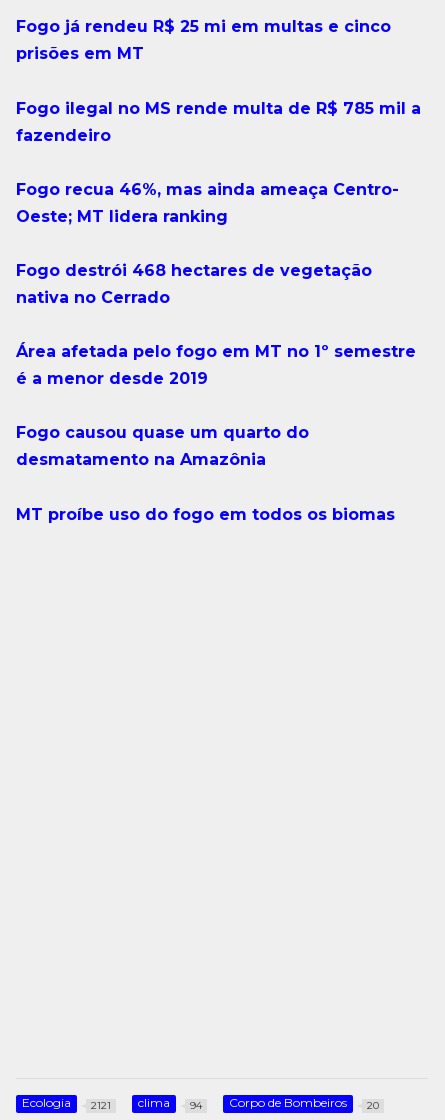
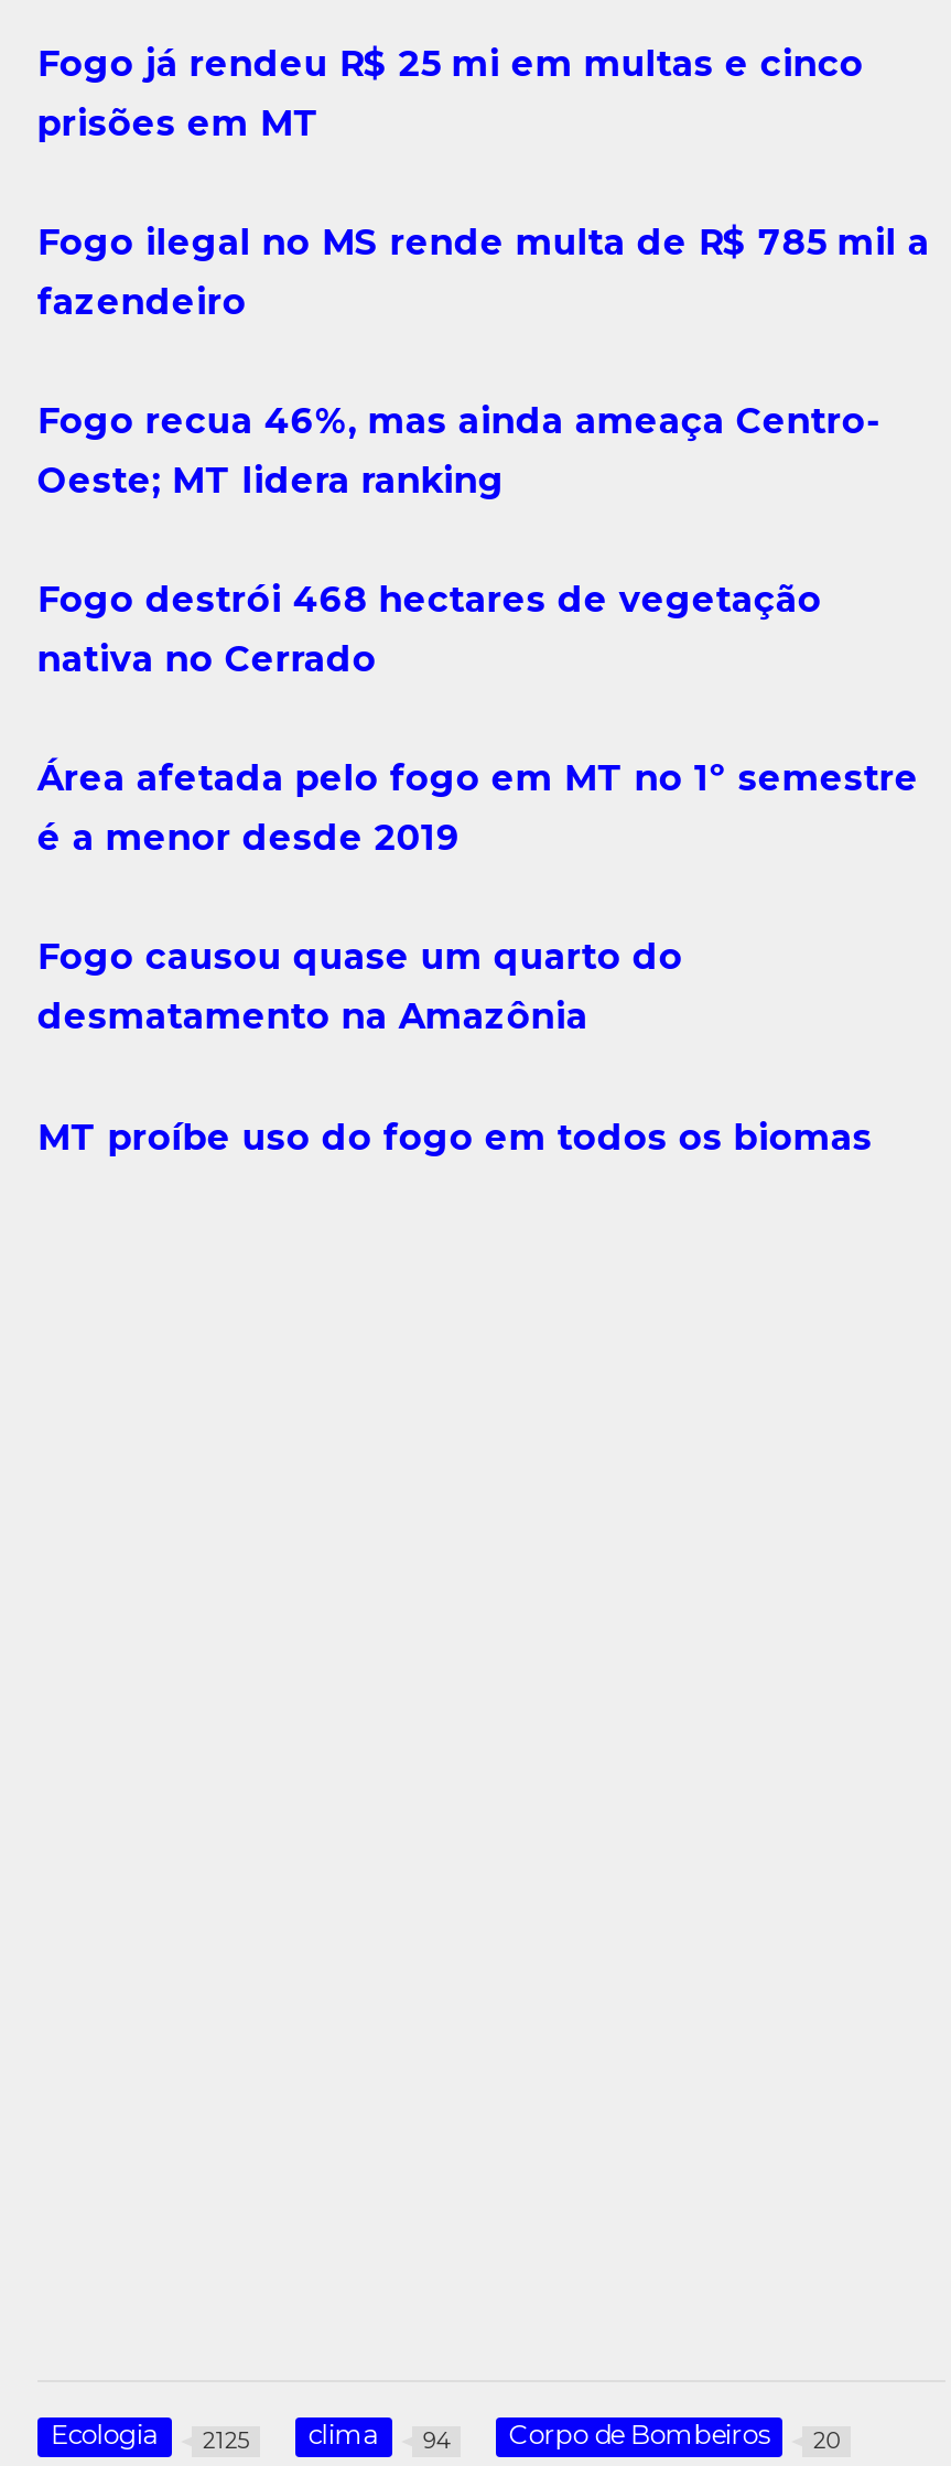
- Ecologia 2121
+ Ecologia 2125
